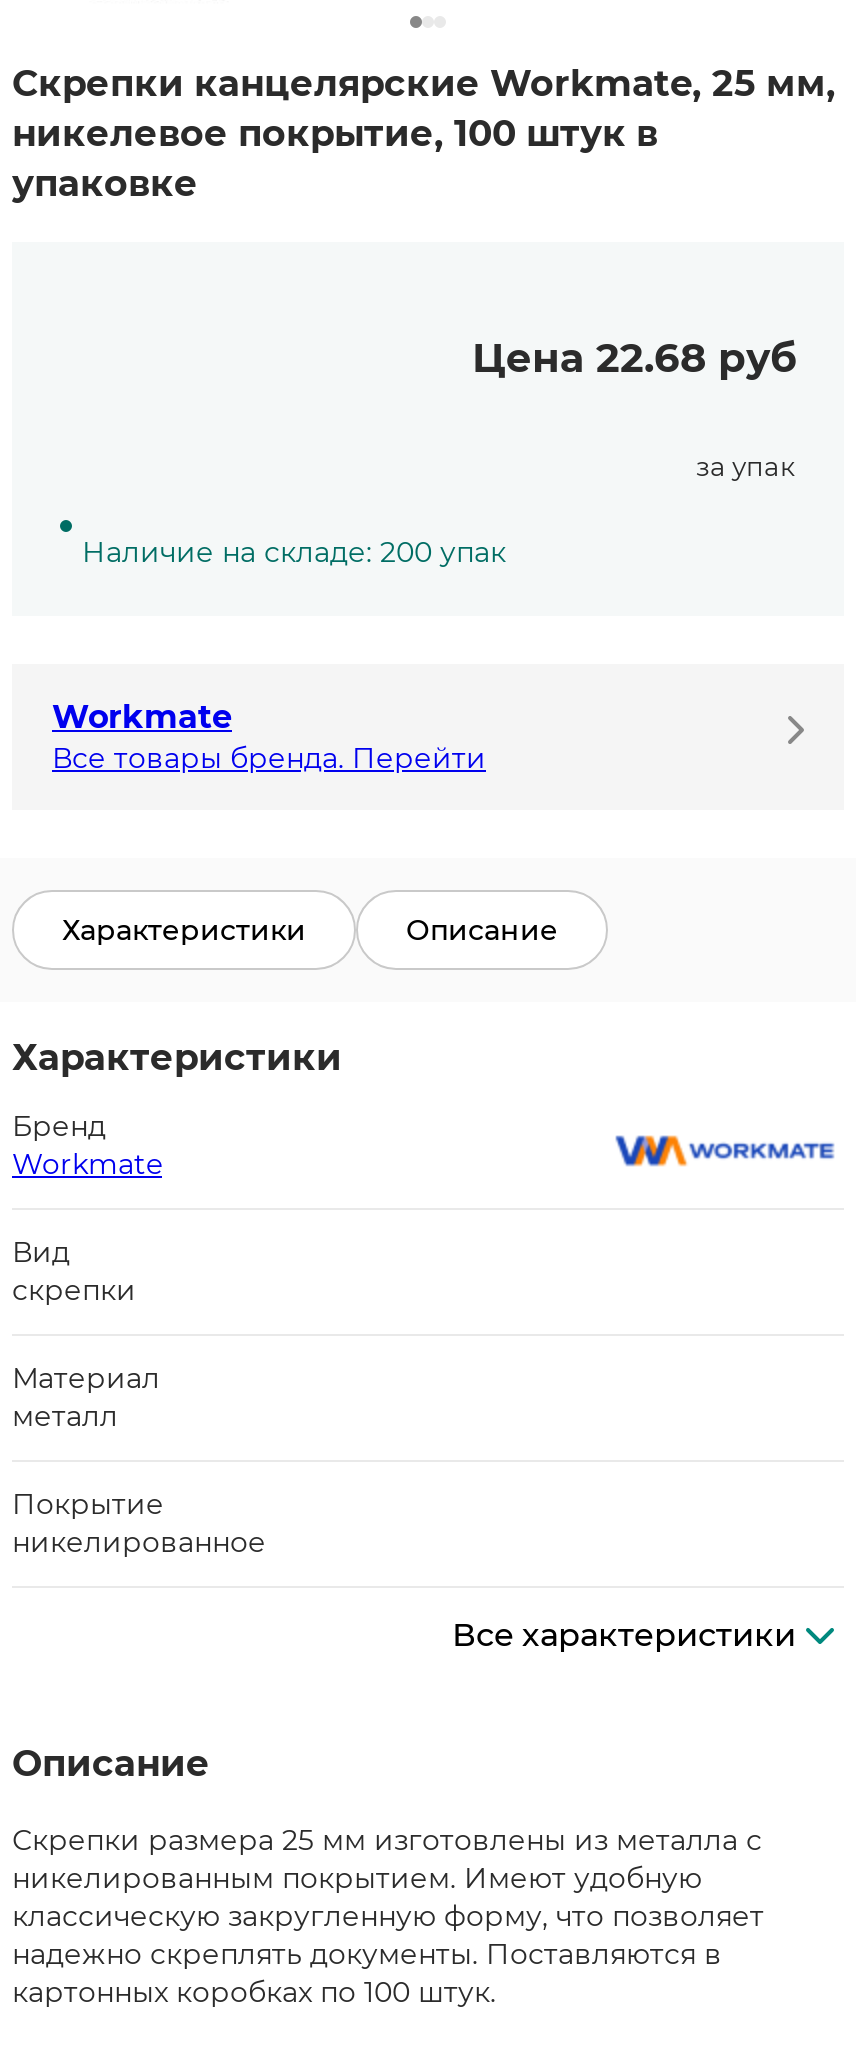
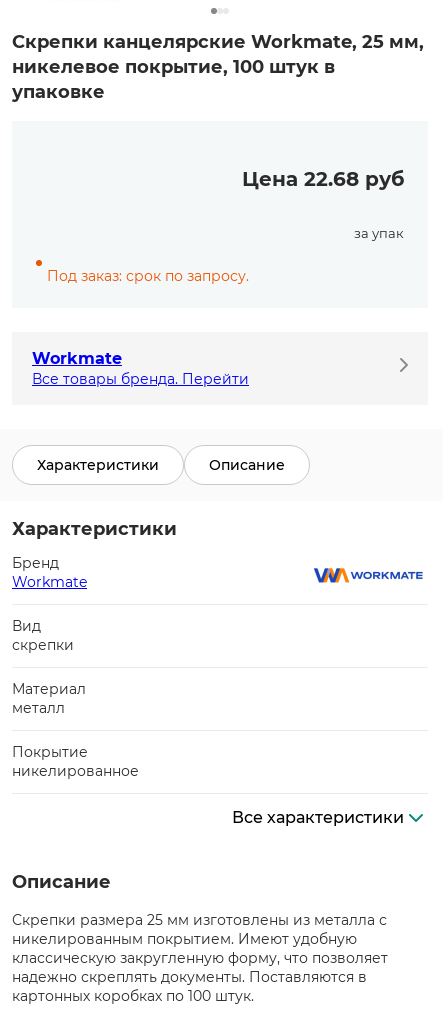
- Наличие на складе: 200 упак
+ Под заказ: срок по запросу.
